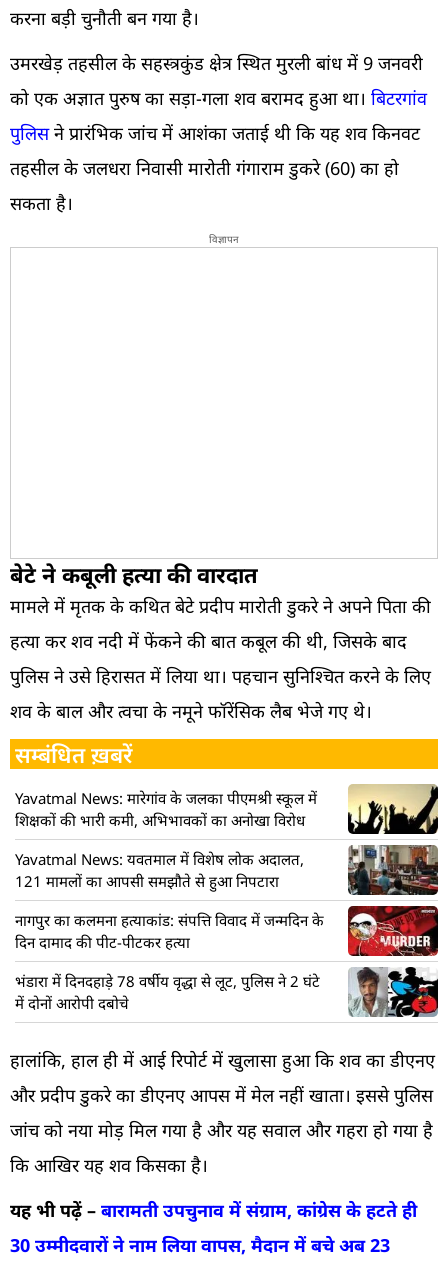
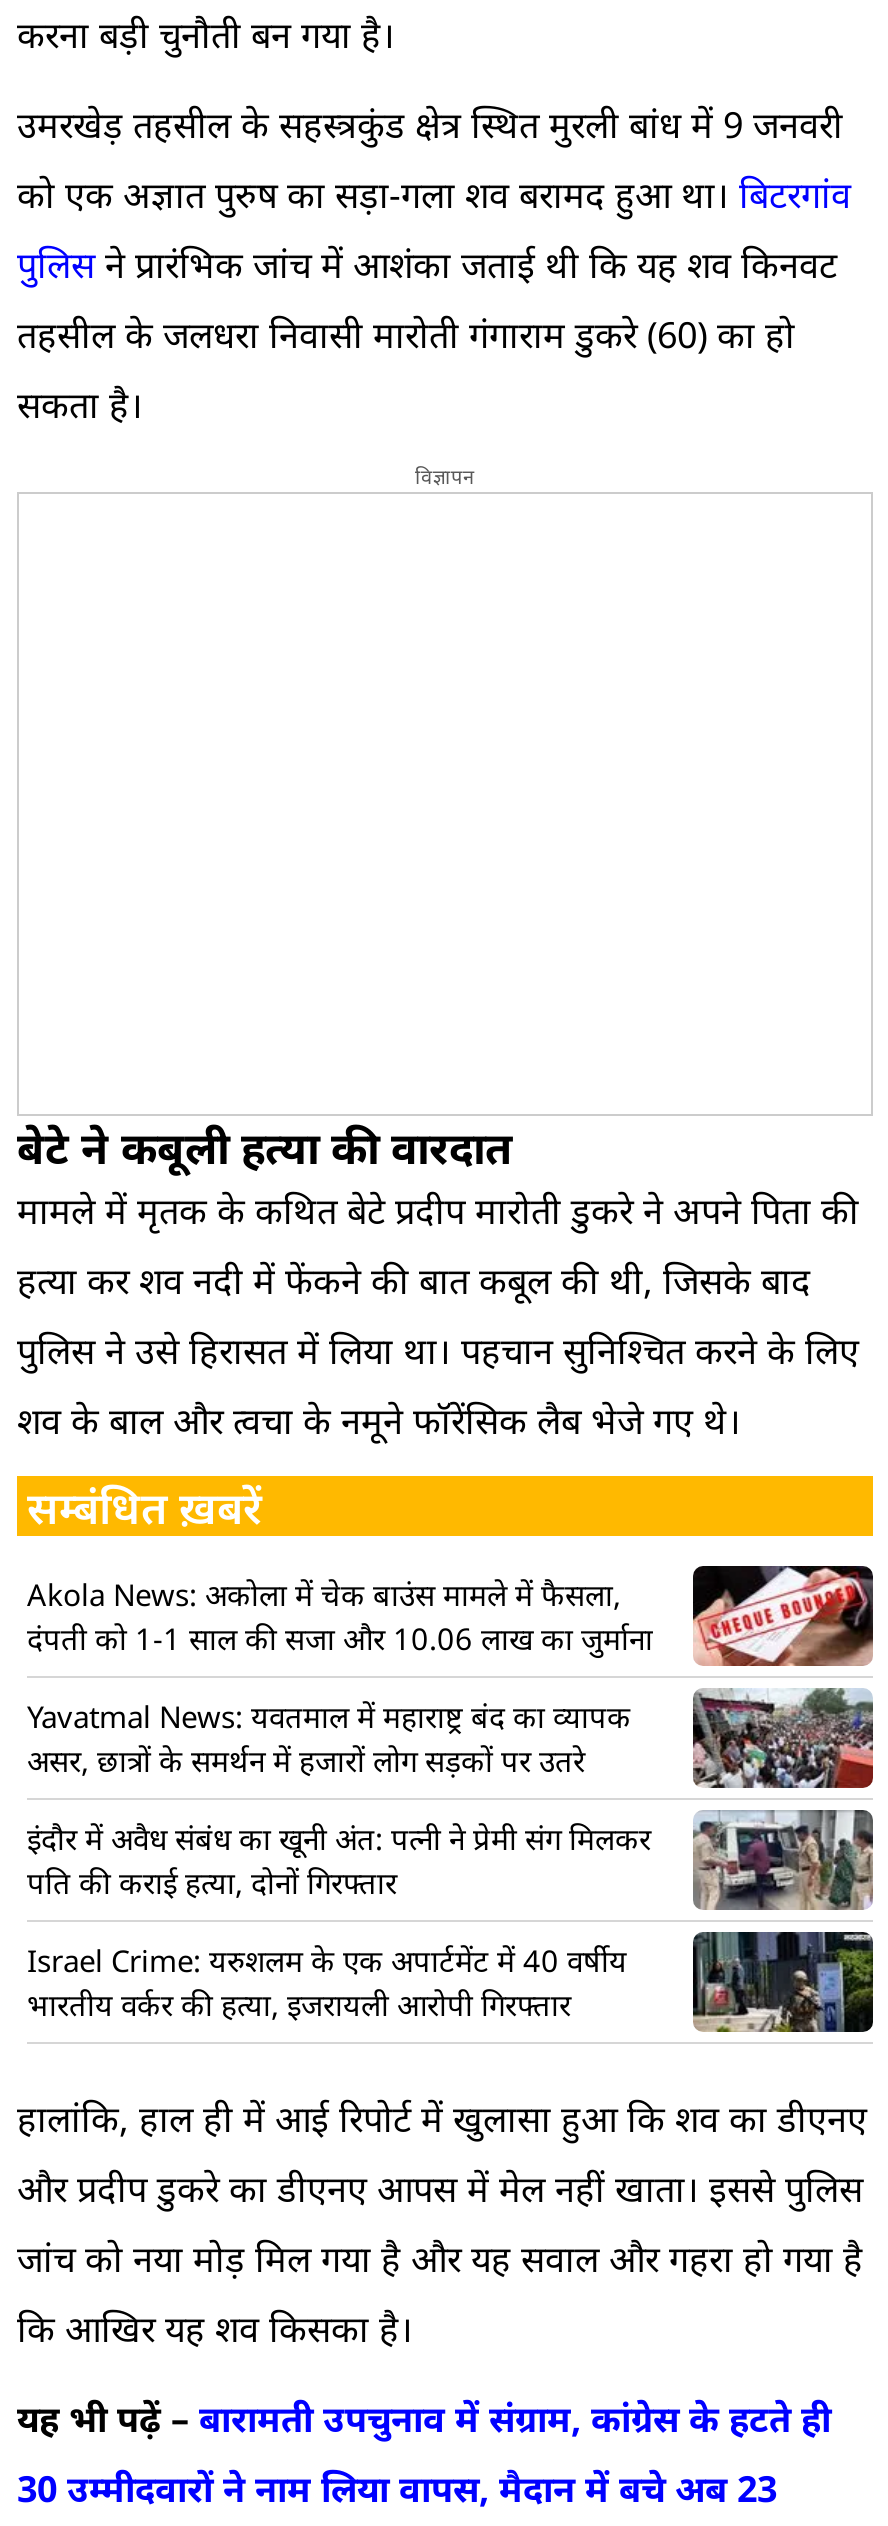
- [image]
- Yavatmal News: मारेगांव के जलका पीएमश्री स्कूल में
- शिक्षकों की भारी कमी, अभिभावकों का अनोखा विरोध
+ [image]
+ Akola News: अकोला में चेक बाउंस मामले में फैसला,
+ दंपती को 1-1 साल की सजा और 10.06 लाख का जुर्माना

- Yavatmal News: यवतमाल में विशेष लोक अदालत,
- 121 मामलों का आपसी समझौते से हुआ निपटारा
+ Yavatmal News: यवतमाल में महाराष्ट्र बंद का व्यापक
+ असर, छात्रों के समर्थन में हजारों लोग सड़कों पर उतरे

- [image]
- नागपुर का कलमना हत्याकांड: संपत्ति विवाद में जन्मदिन के
- दिन दामाद की पीट-पीटकर हत्या
+ [image]
+ इंदौर में अवैध संबंध का खूनी अंत: पत्नी ने प्रेमी संग मिलकर
+ पति की कराई हत्या, दोनों गिरफ्तार

- [image]
+ [image]

- [image]
- भंडारा में दिनदहाड़े 78 वर्षीय वृद्धा से लूट, पुलिस ने 2 घंटे
- में दोनों आरोपी दबोचे
+ [image]
+ Israel Crime: यरुशलम के एक अपार्टमेंट में 40 वर्षीय
+ भारतीय वर्कर की हत्या, इजरायली आरोपी गिरफ्तार
